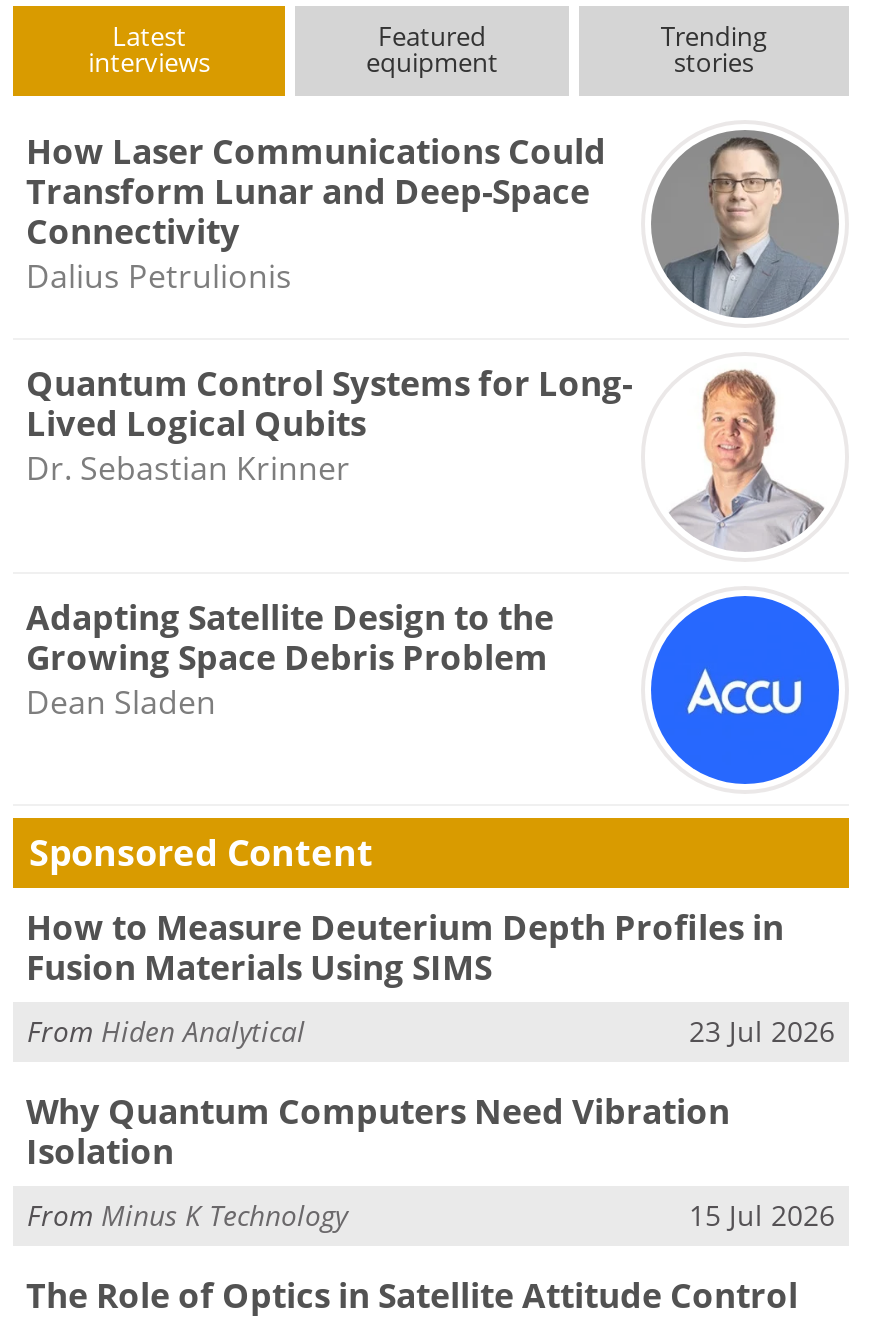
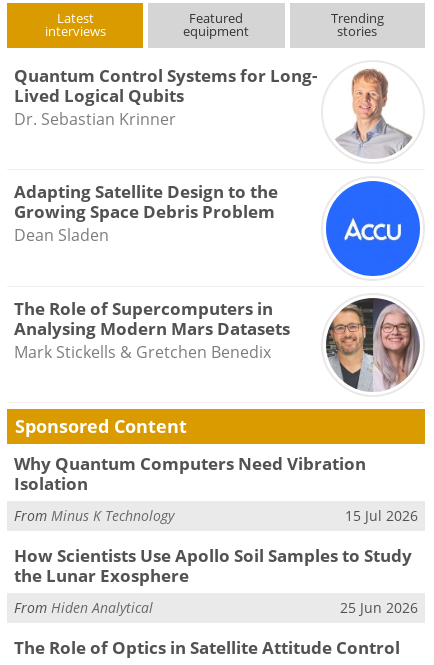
- [image]
- How Laser Communications Could
- Transform Lunar and Deep-Space
- Connectivity
- Dalius Petrulionis

moved up: [image] | Quantum Control Systems for Long- | Lived Logical Qubits | Dr. Sebastian Krinner | Adapting Satellite Design to the | Growing Space Debris Problem | Dean Sladen

+ [image]
+ The Role of Supercomputers in
+ Analysing Modern Mars Datasets
+ Mark Stickells & Gretchen Benedix

- How to Measure Deuterium Depth Profiles in
- Fusion Materials Using SIMS
- 23 Jul 2026

moved down: From Hiden Analytical

moved up: Why Quantum Computers Need Vibration | Isolation | From Minus K Technology | 15 Jul 2026

+ How Scientists Use Apollo Soil Samples to Study
+ the Lunar Exosphere
+ 25 Jun 2026
